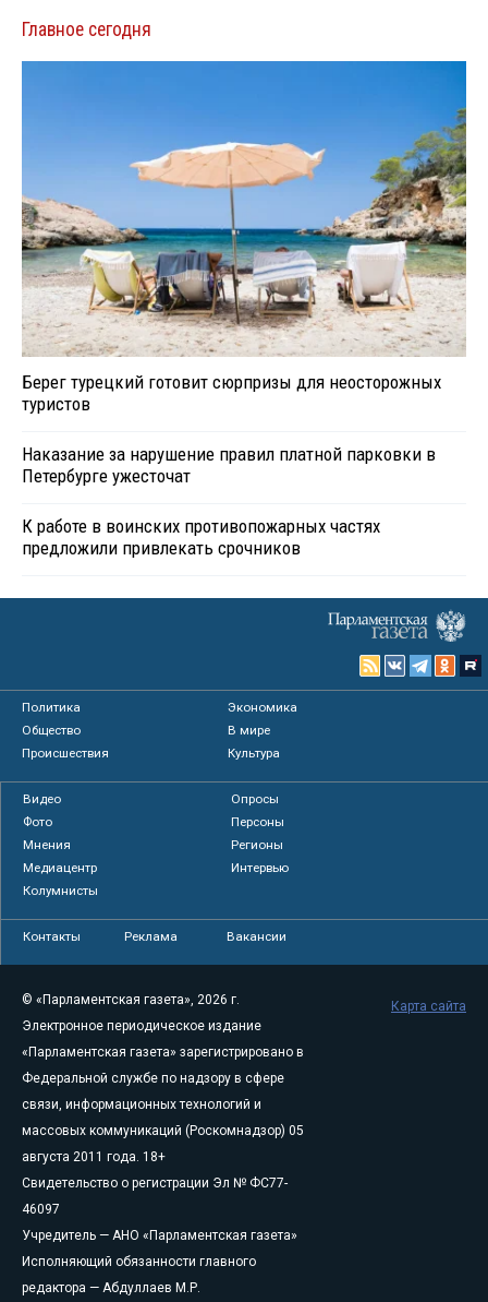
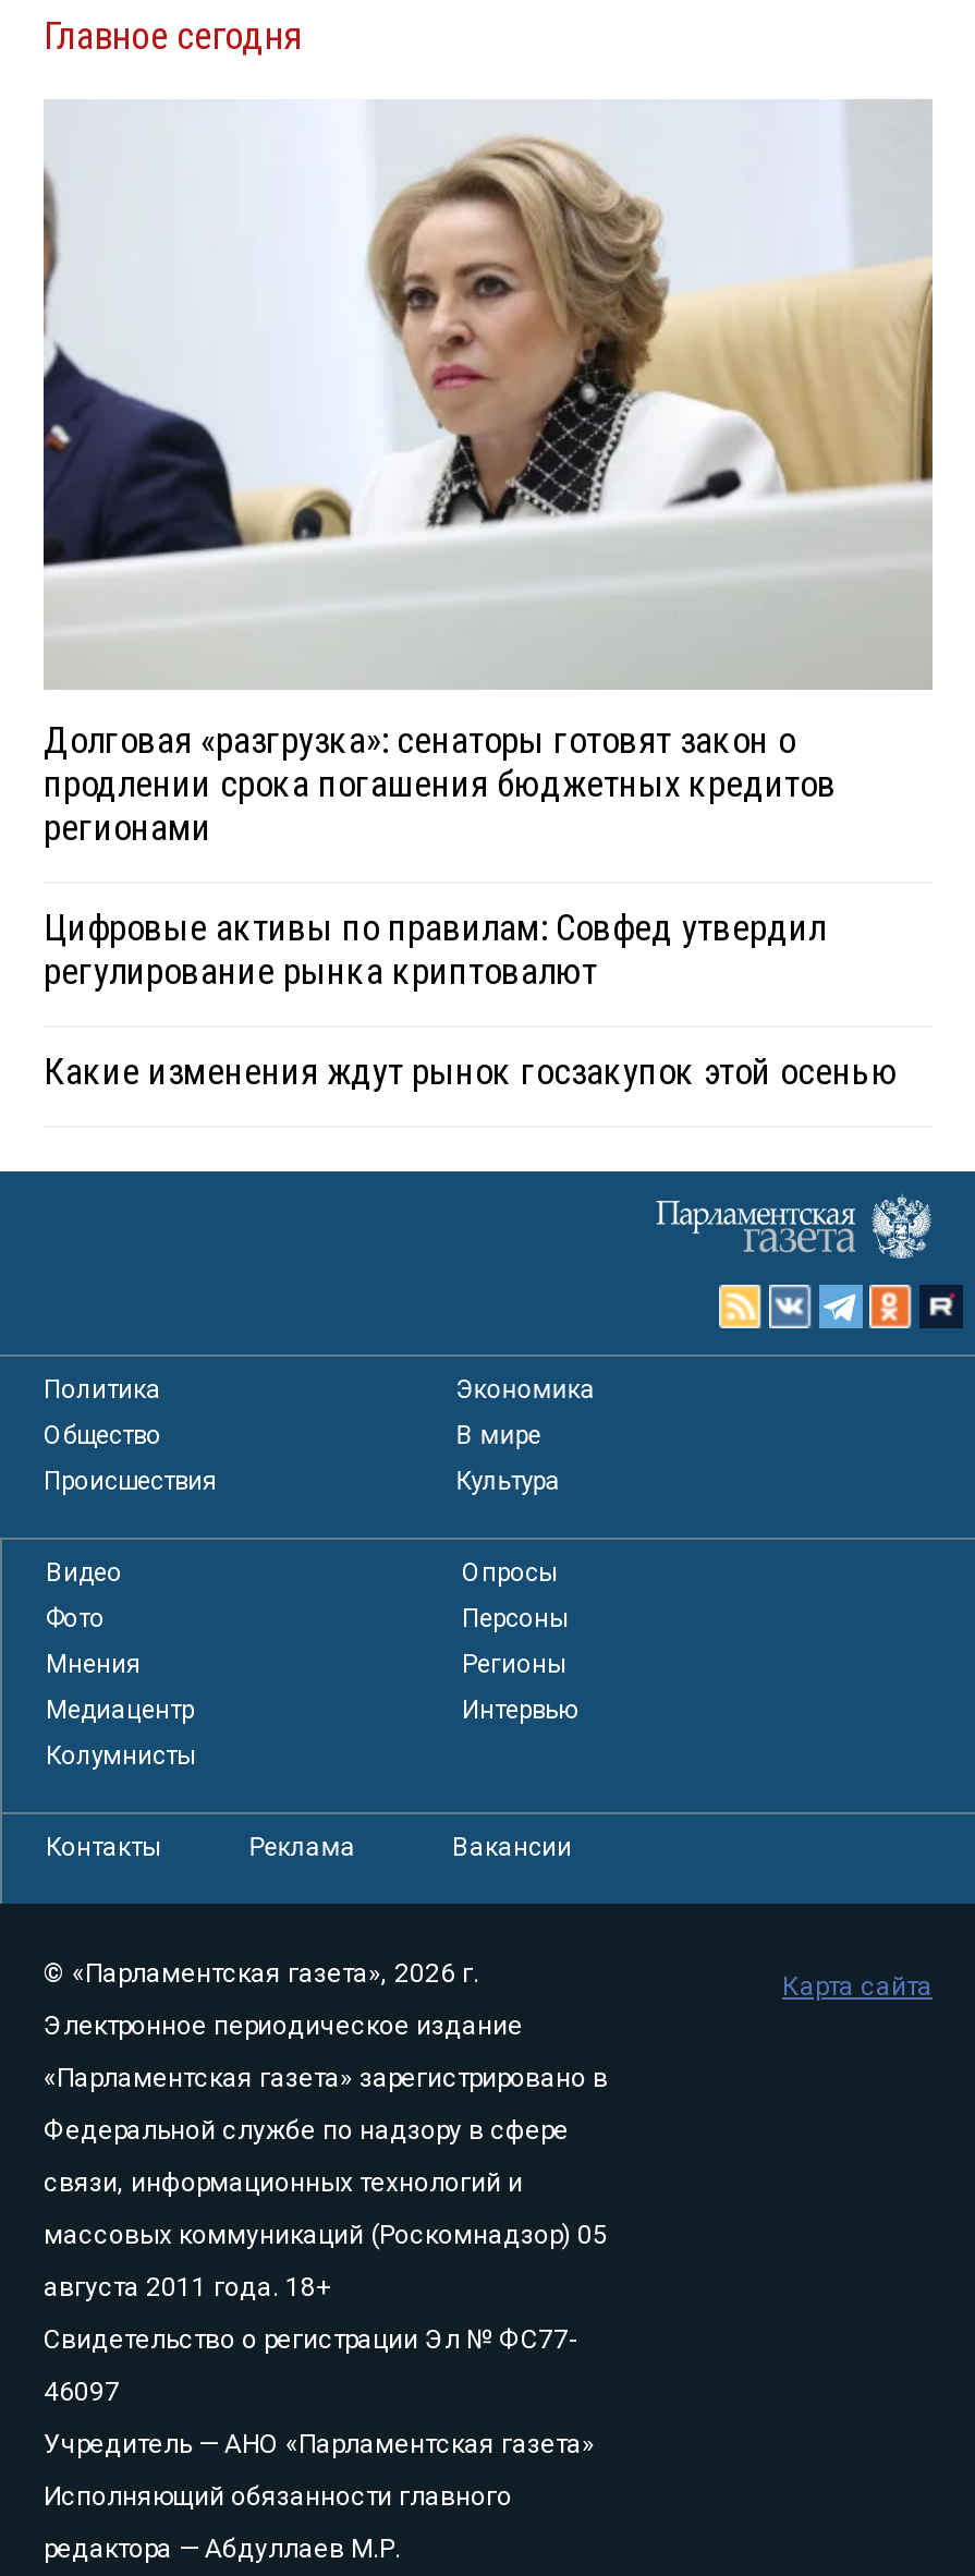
- [image]
- Берег турецкий готовит сюрпризы для неосторожных
- туристов
+ [image]
+ Долговая «разгрузка»: сенаторы готовят закон о
+ продлении срока погашения бюджетных кредитов
+ регионами

- Наказание за нарушение правил платной парковки в
- Петербурге ужесточат
+ Цифровые активы по правилам: Совфед утвердил
+ регулирование рынка криптовалют

- К работе в воинских противопожарных частях
- предложили привлекать срочников
+ Какие изменения ждут рынок госзакупок этой осенью
